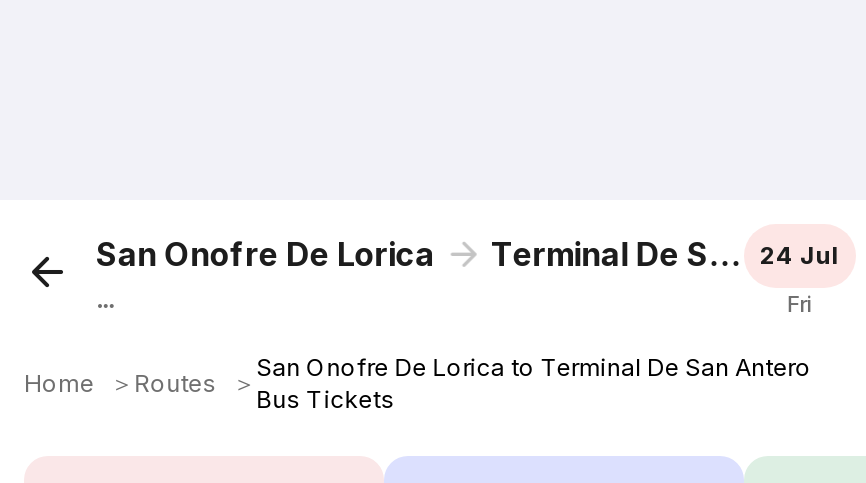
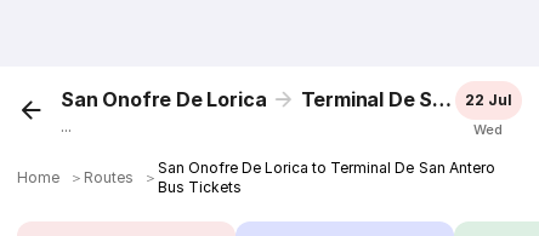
- 24 Jul
+ 22 Jul

- Fri
+ Wed
